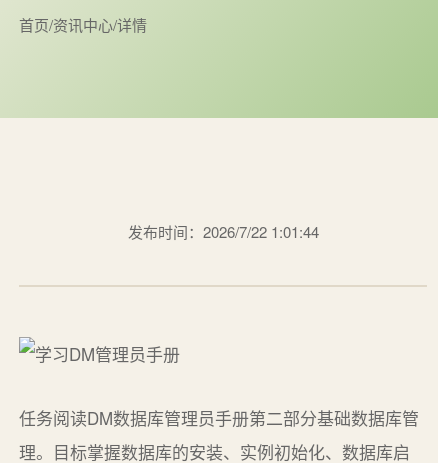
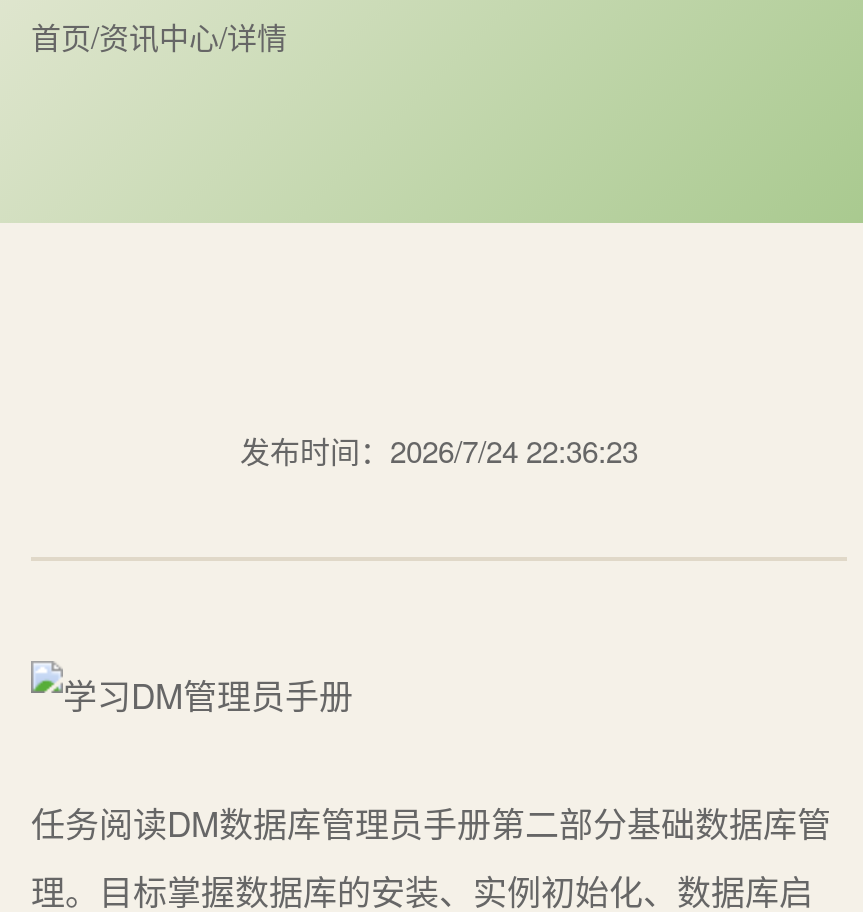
- 发布时间：2026/7/22 1:01:44
+ 发布时间：2026/7/24 22:36:23
